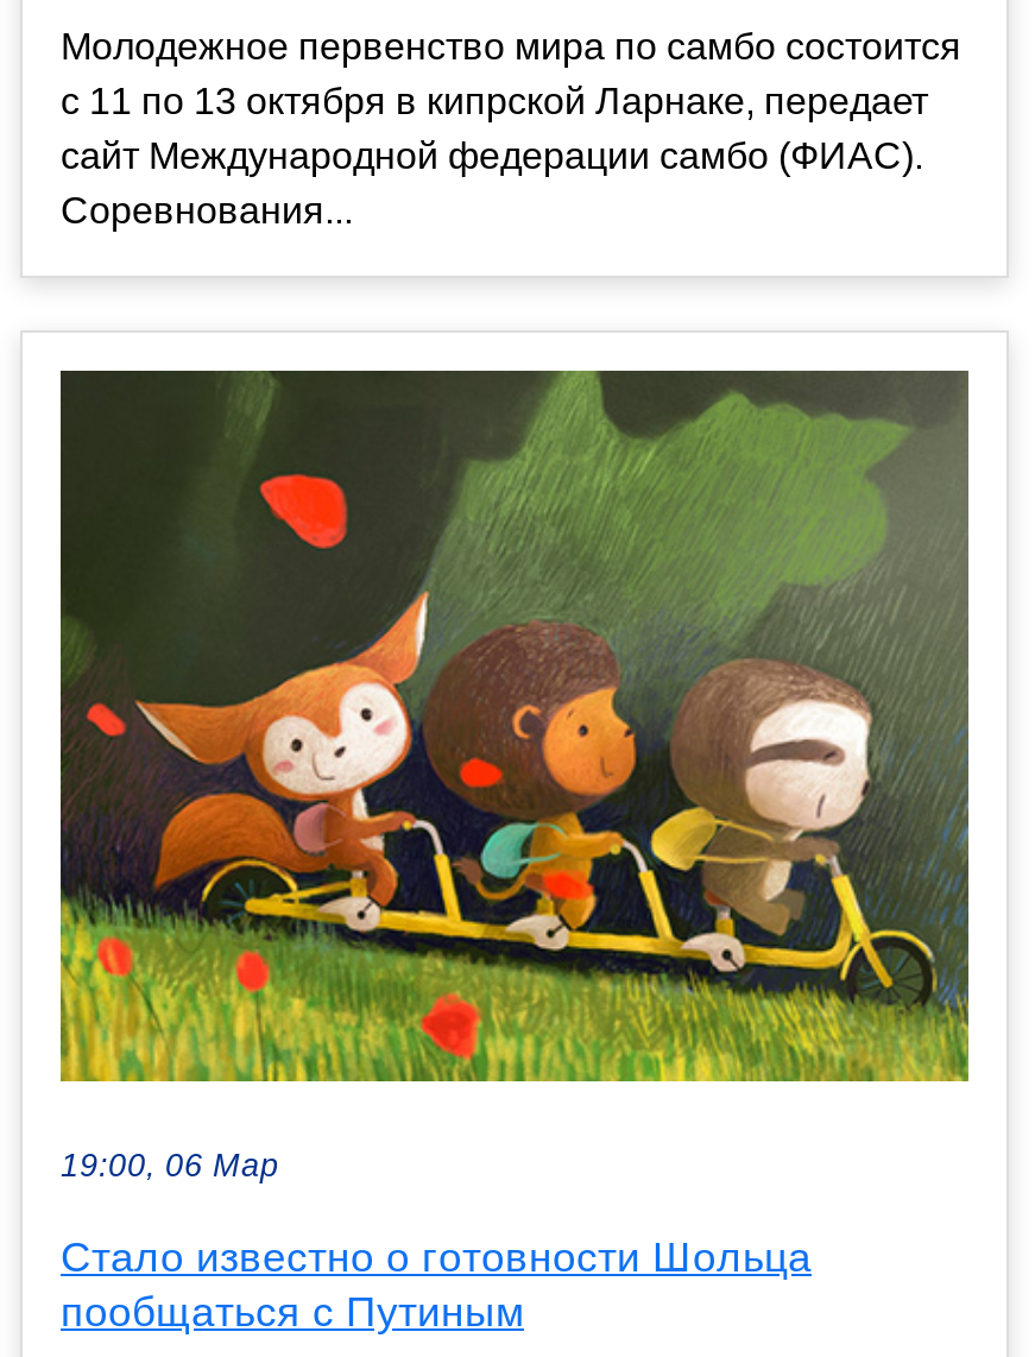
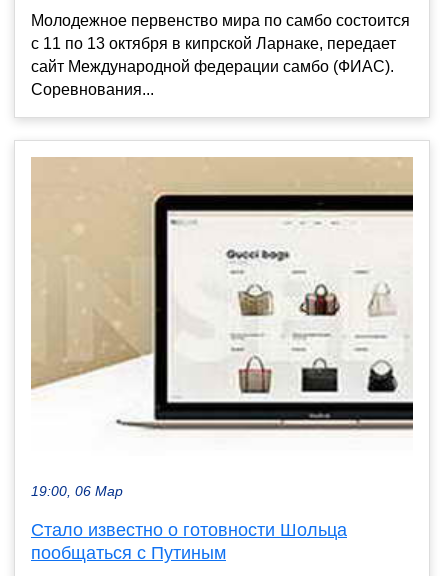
- [image]
+ [image]
